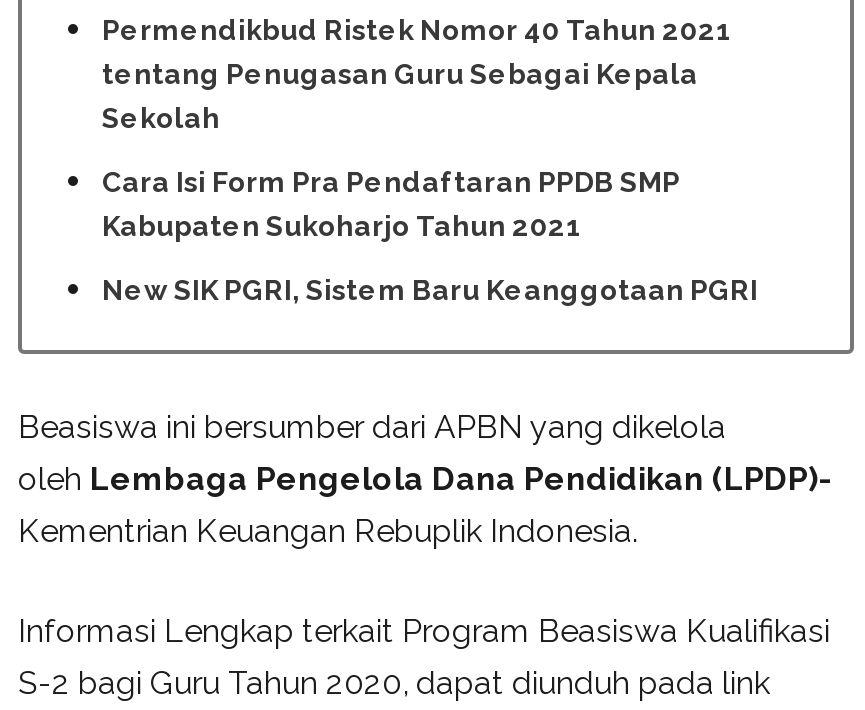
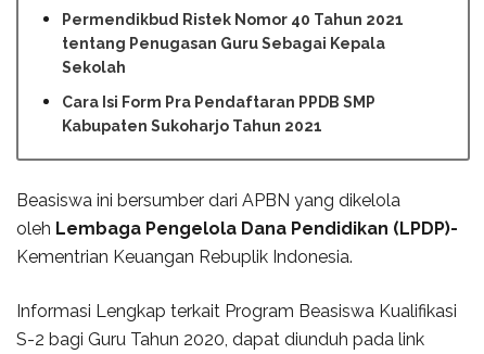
- New SIK PGRI, Sistem Baru Keanggotaan PGRI
